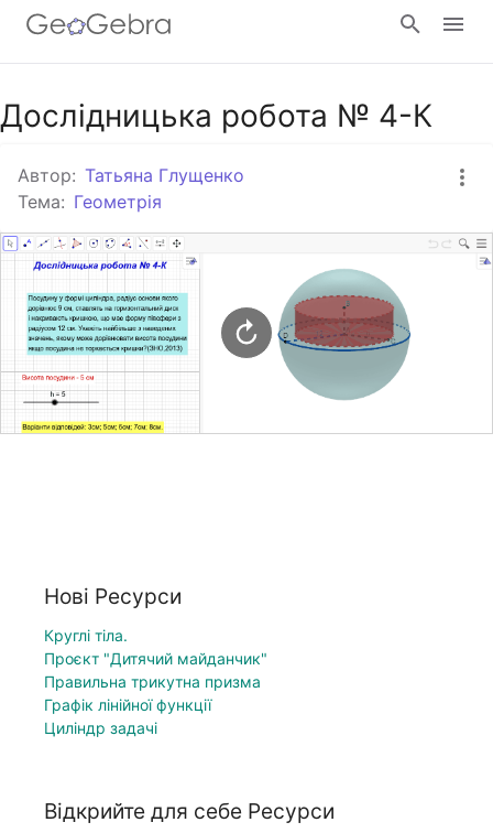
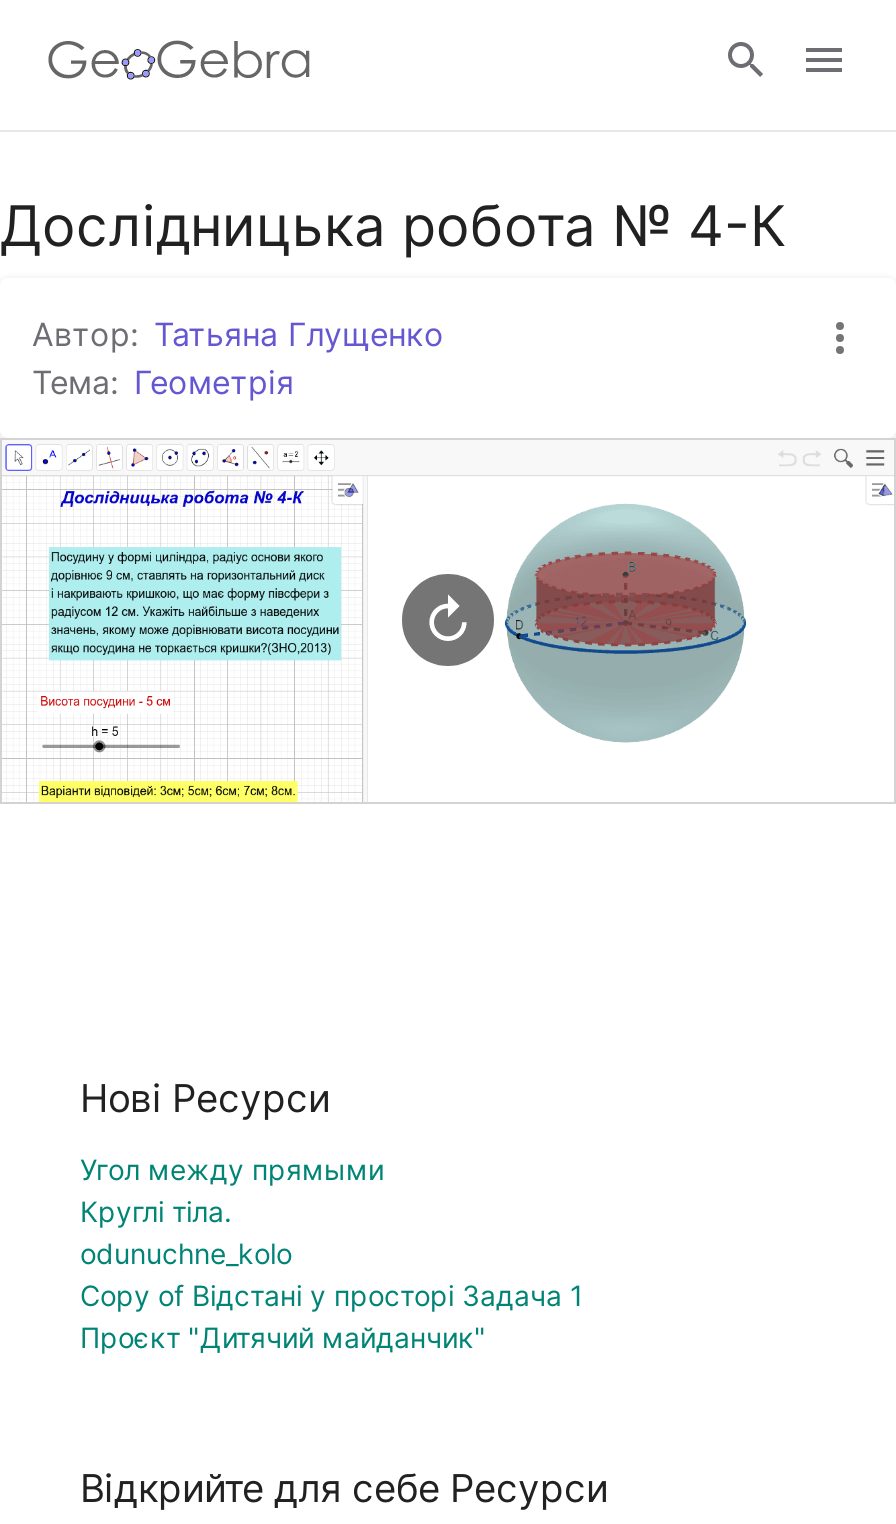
+ Угол между прямыми

moved down: Круглі тіла.

+ odunuchne_kolo
+ Copy of Відстані у просторі Задача 1

moved down: Проєкт "Дитячий майданчик"

- Правильна трикутна призма
- Графік лінійної функції
- Циліндр задачі
